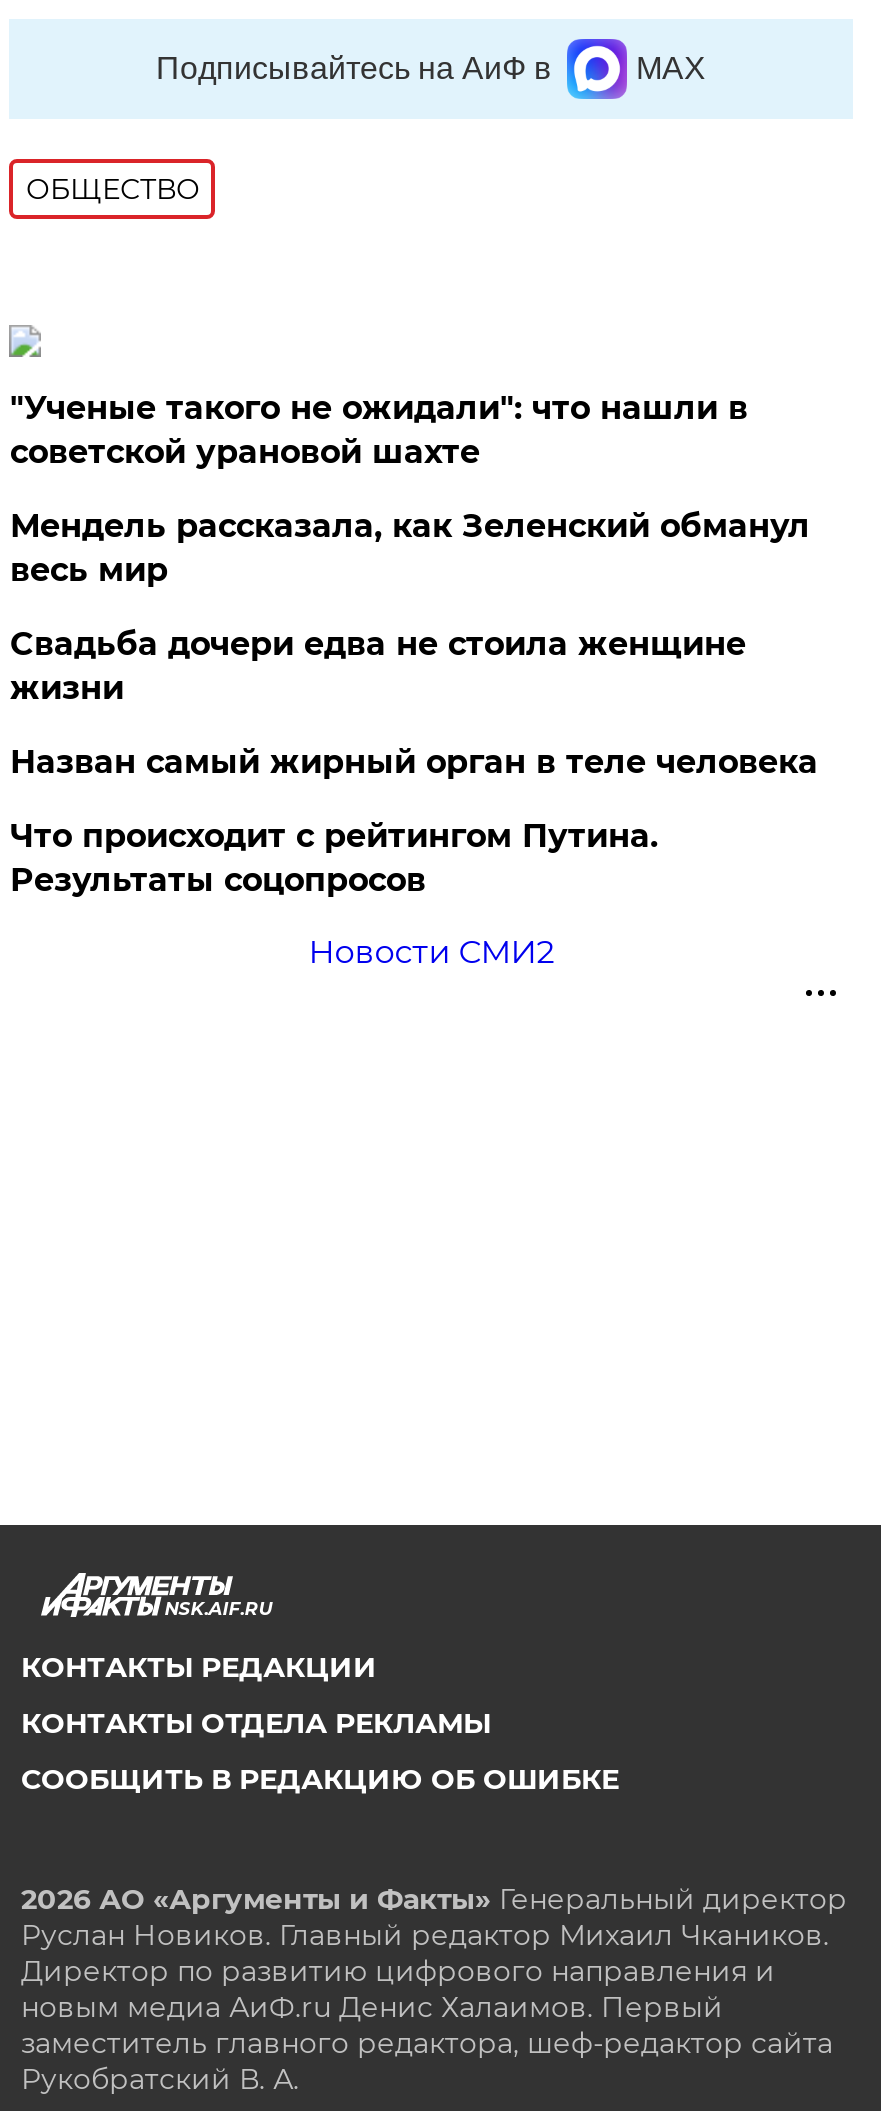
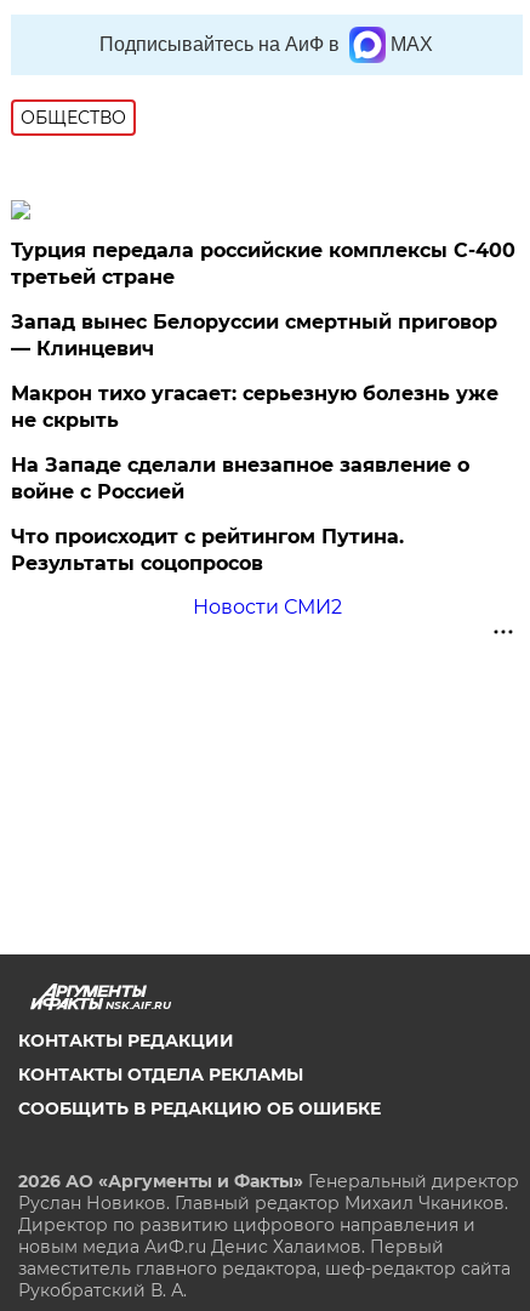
- "Ученые такого не ожидали": что нашли в
- советской урановой шахте
+ Турция передала российские комплексы С-400
+ третьей стране

- Мендель рассказала, как Зеленский обманул
- весь мир
+ Запад вынес Белоруссии смертный приговор
+ — Клинцевич

- Свадьба дочери едва не стоила женщине
- жизни
+ Макрон тихо угасает: серьезную болезнь уже
+ не скрыть

- Назван самый жирный орган в теле человека
+ На Западе сделали внезапное заявление о
+ войне с Россией
